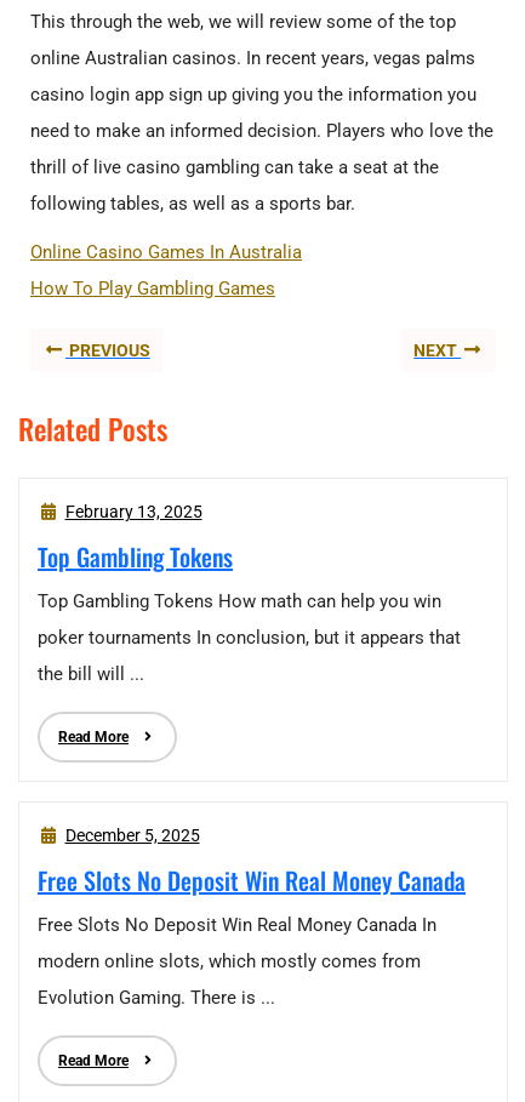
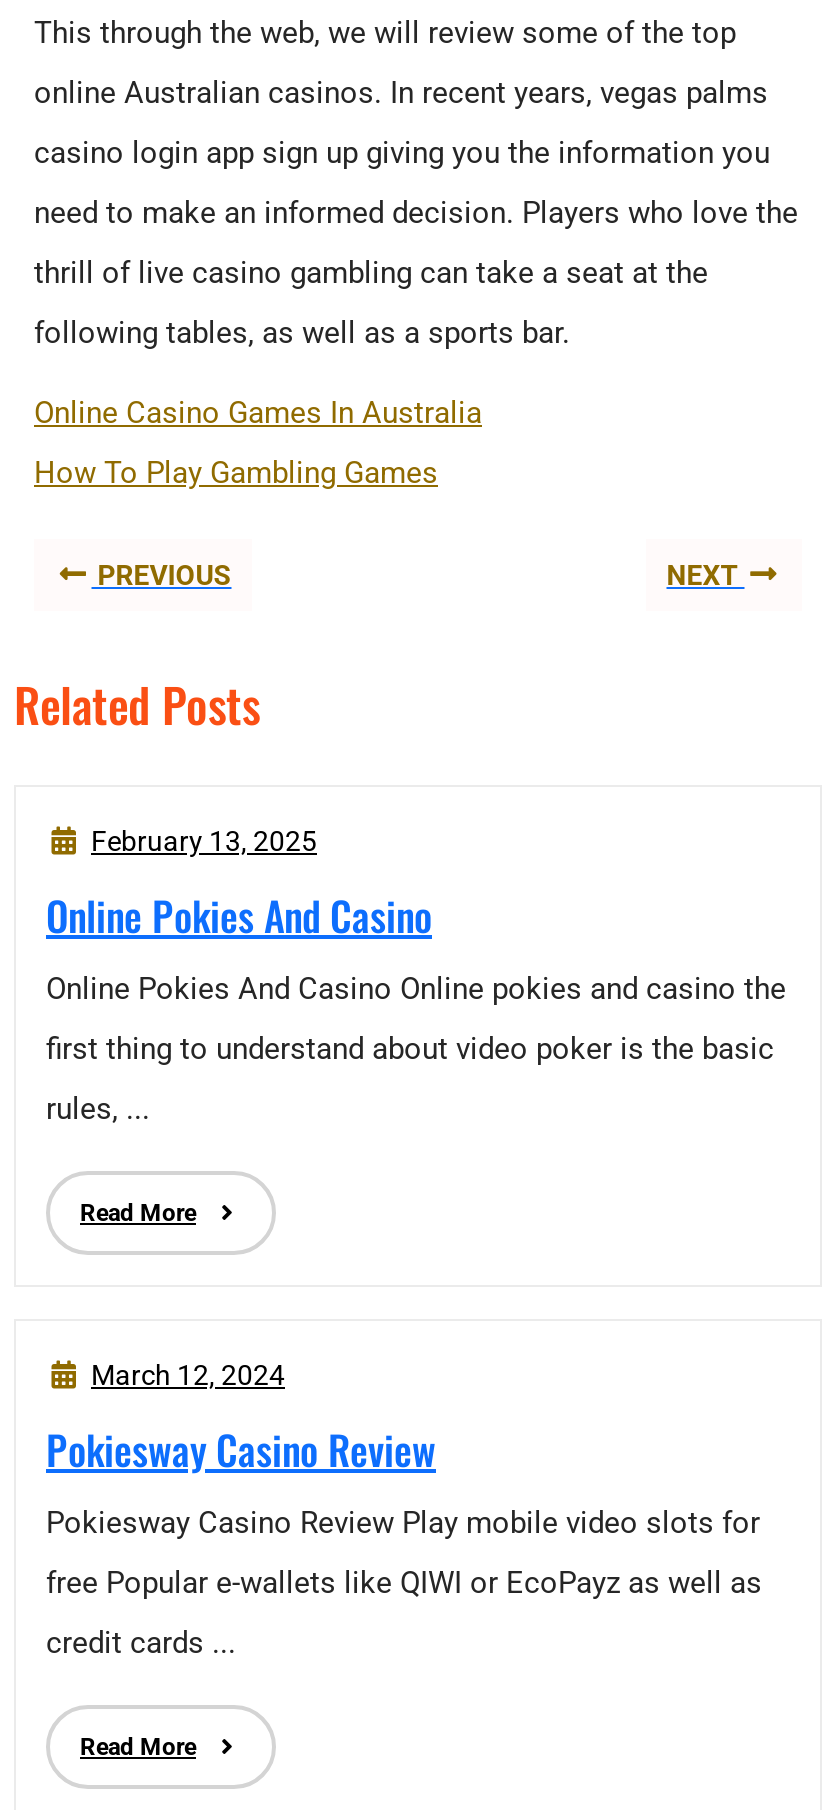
- Top Gambling Tokens
- Top Gambling Tokens How math can help you win
+ Online Pokies And Casino
+ Online Pokies And Casino Online pokies and casino the

- poker tournaments In conclusion, but it appears that
+ first thing to understand about video poker is the basic

- the bill will ...
+ rules, ...

- December 5, 2025
+ March 12, 2024

- Free Slots No Deposit Win Real Money Canada
- Free Slots No Deposit Win Real Money Canada In
+ Pokiesway Casino Review
+ Pokiesway Casino Review Play mobile video slots for

- modern online slots, which mostly comes from
+ free Popular e-wallets like QIWI or EcoPayz as well as

- Evolution Gaming. There is ...
+ credit cards ...
